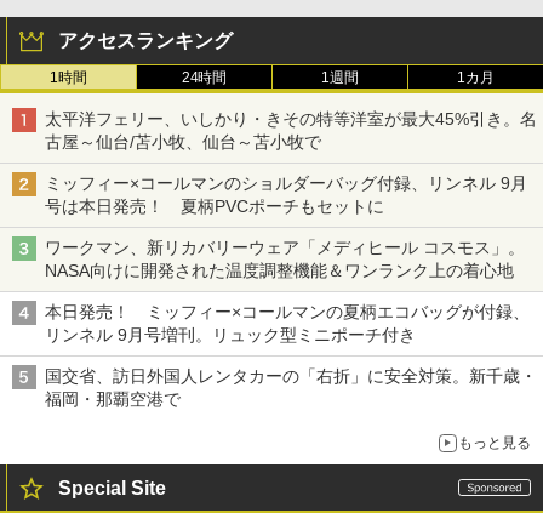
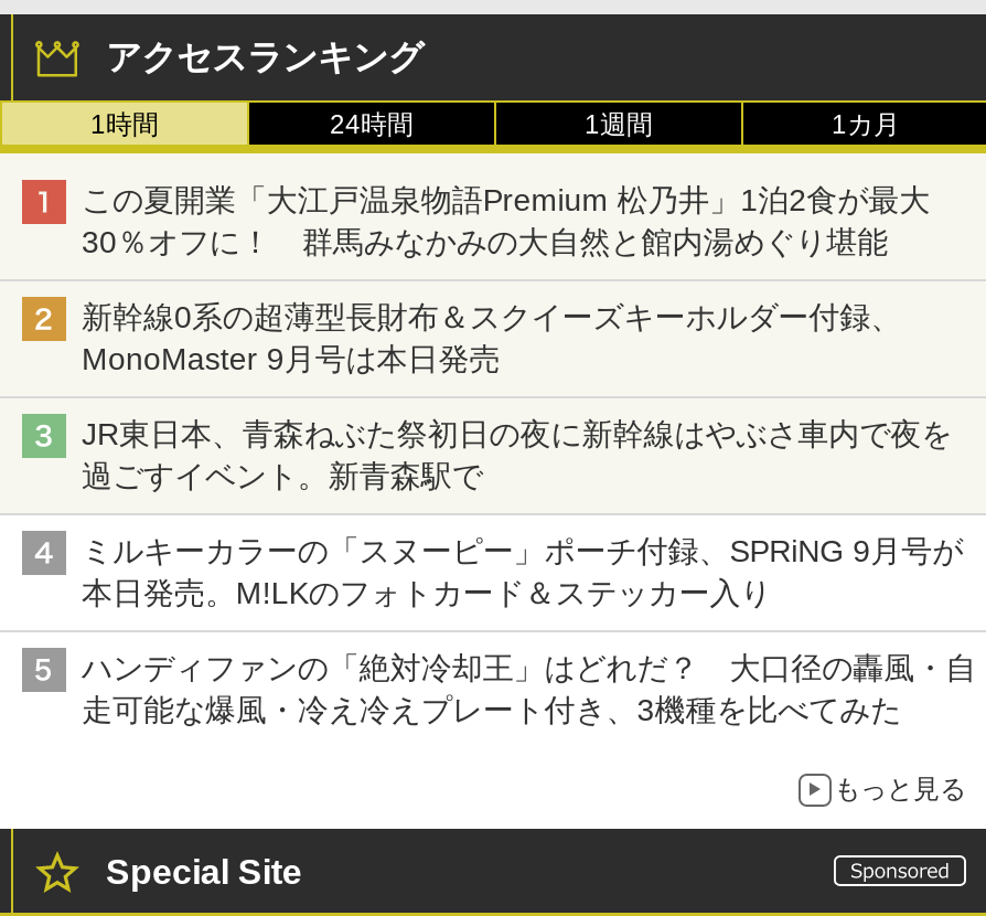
- 太平洋フェリー、いしかり・きその特等洋室が最大45%引き。名
- 古屋～仙台/苫小牧、仙台～苫小牧で
+ この夏開業「大江戸温泉物語Premium 松乃井」1泊2食が最大
+ 30％オフに！ 群馬みなかみの大自然と館内湯めぐり堪能

- ミッフィー×コールマンのショルダーバッグ付録、リンネル 9月
- 号は本日発売！ 夏柄PVCポーチもセットに
+ 新幹線0系の超薄型長財布＆スクイーズキーホルダー付録、
+ MonoMaster 9月号は本日発売

- ワークマン、新リカバリーウェア「メディヒール コスモス」。
- NASA向けに開発された温度調整機能＆ワンランク上の着心地
+ JR東日本、青森ねぶた祭初日の夜に新幹線はやぶさ車内で夜を
+ 過ごすイベント。新青森駅で

- 本日発売！ ミッフィー×コールマンの夏柄エコバッグが付録、
- リンネル 9月号増刊。リュック型ミニポーチ付き
+ ミルキーカラーの「スヌーピー」ポーチ付録、SPRiNG 9月号が
+ 本日発売。M!LKのフォトカード＆ステッカー入り

- 国交省、訪日外国人レンタカーの「右折」に安全対策。新千歳・
- 福岡・那覇空港で
+ ハンディファンの「絶対冷却王」はどれだ？ 大口径の轟風・自
+ 走可能な爆風・冷え冷えプレート付き、3機種を比べてみた
